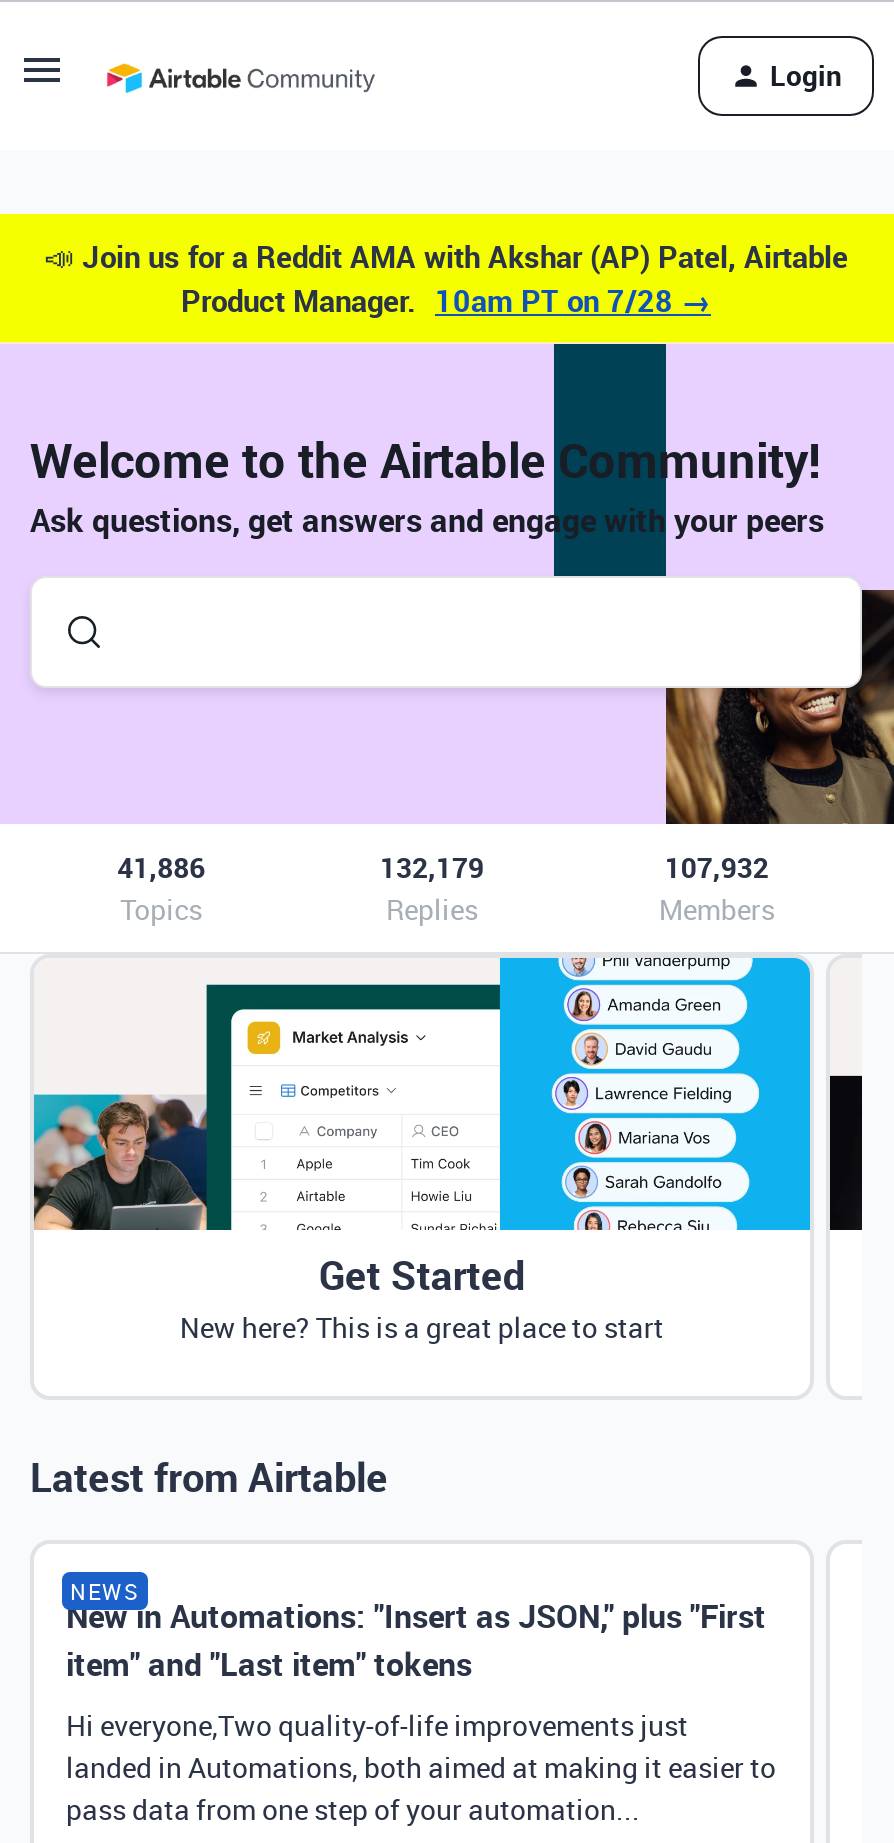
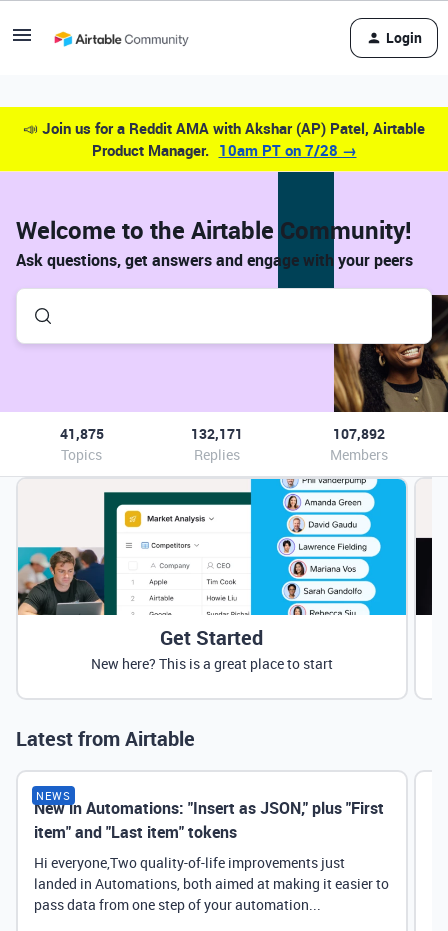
- 41,886
+ 41,875

- 132,179
+ 132,171

- 107,932
+ 107,892
